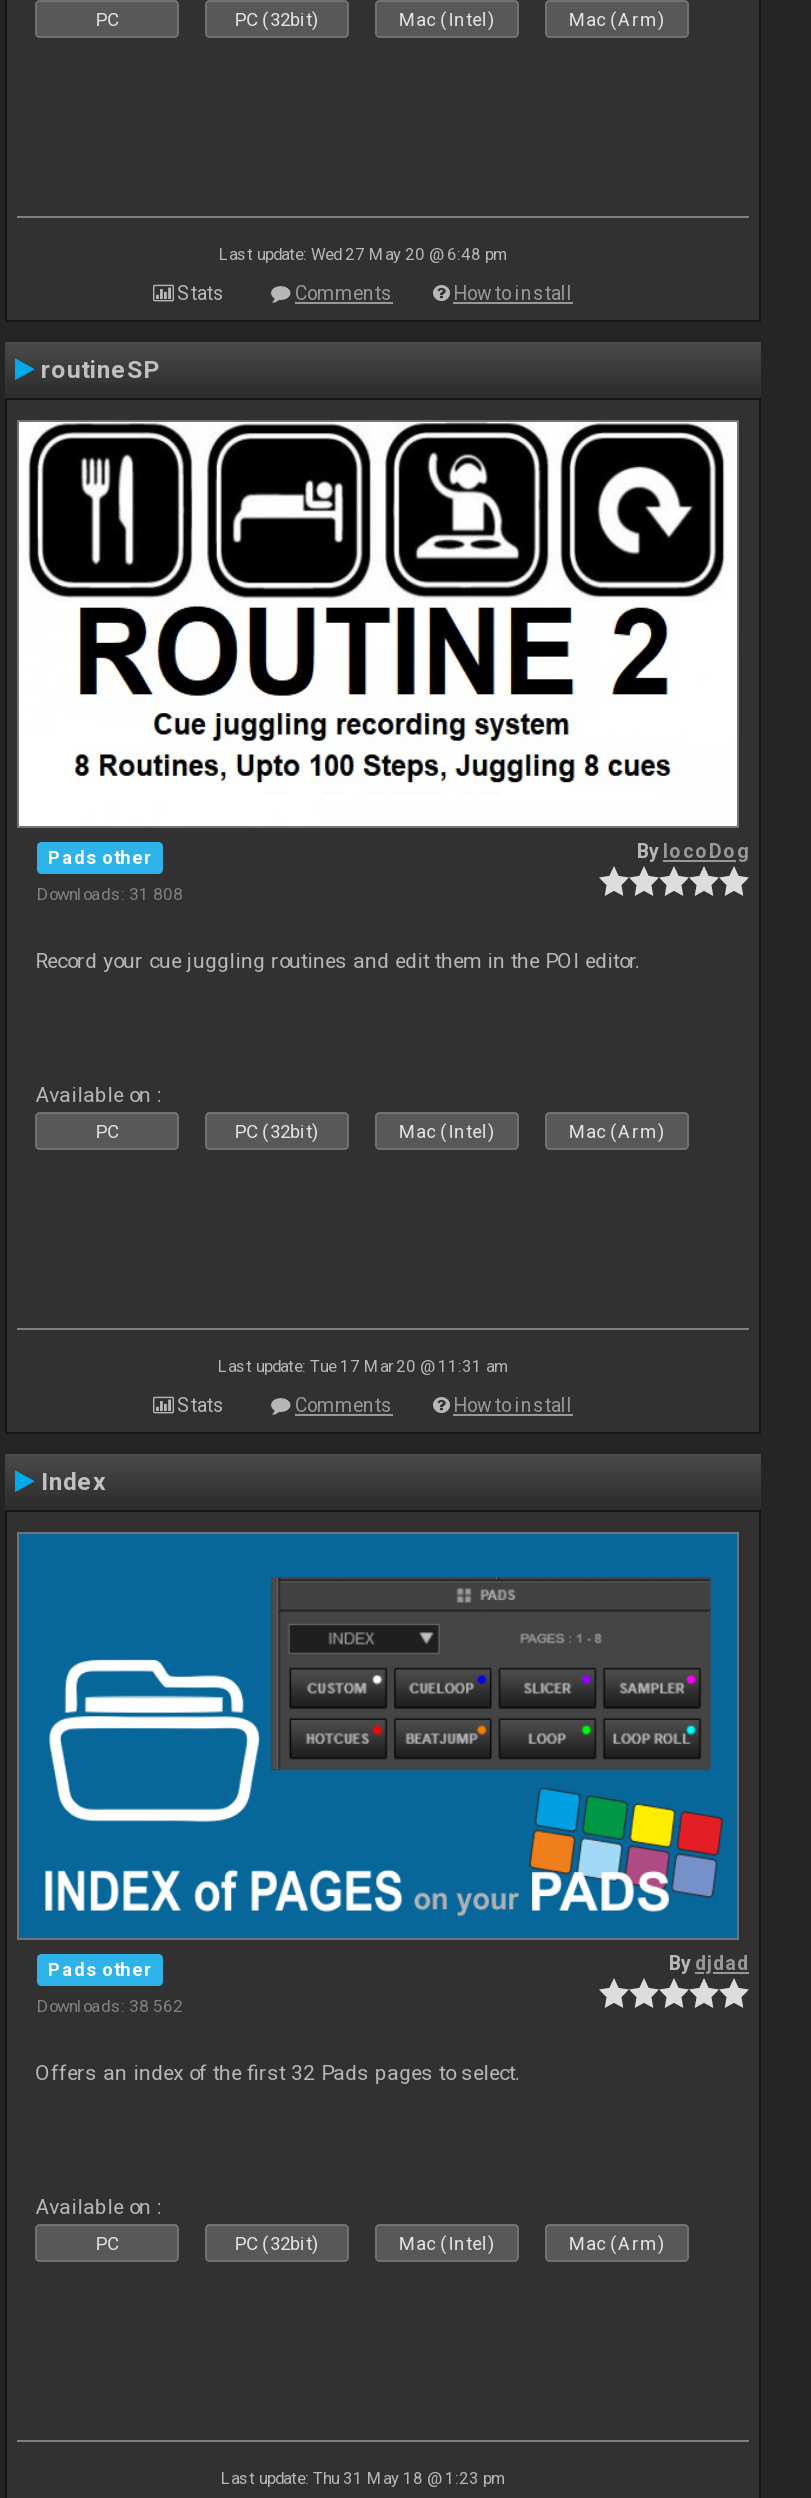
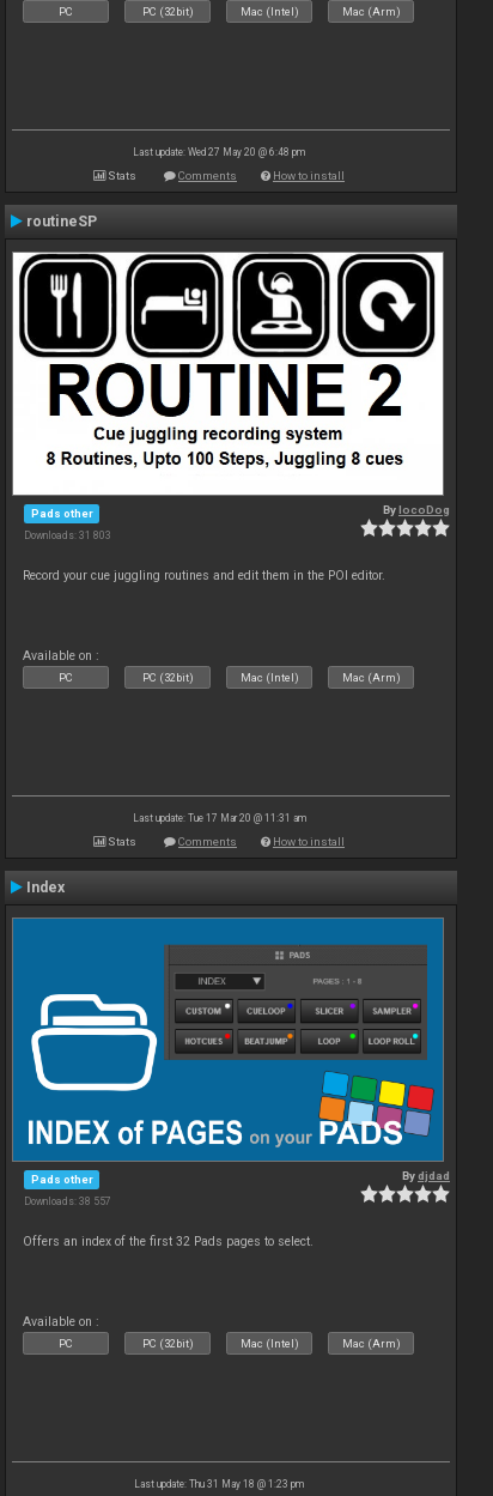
- Downloads: 31 808
+ Downloads: 31 803

- Downloads: 38 562
+ Downloads: 38 557
